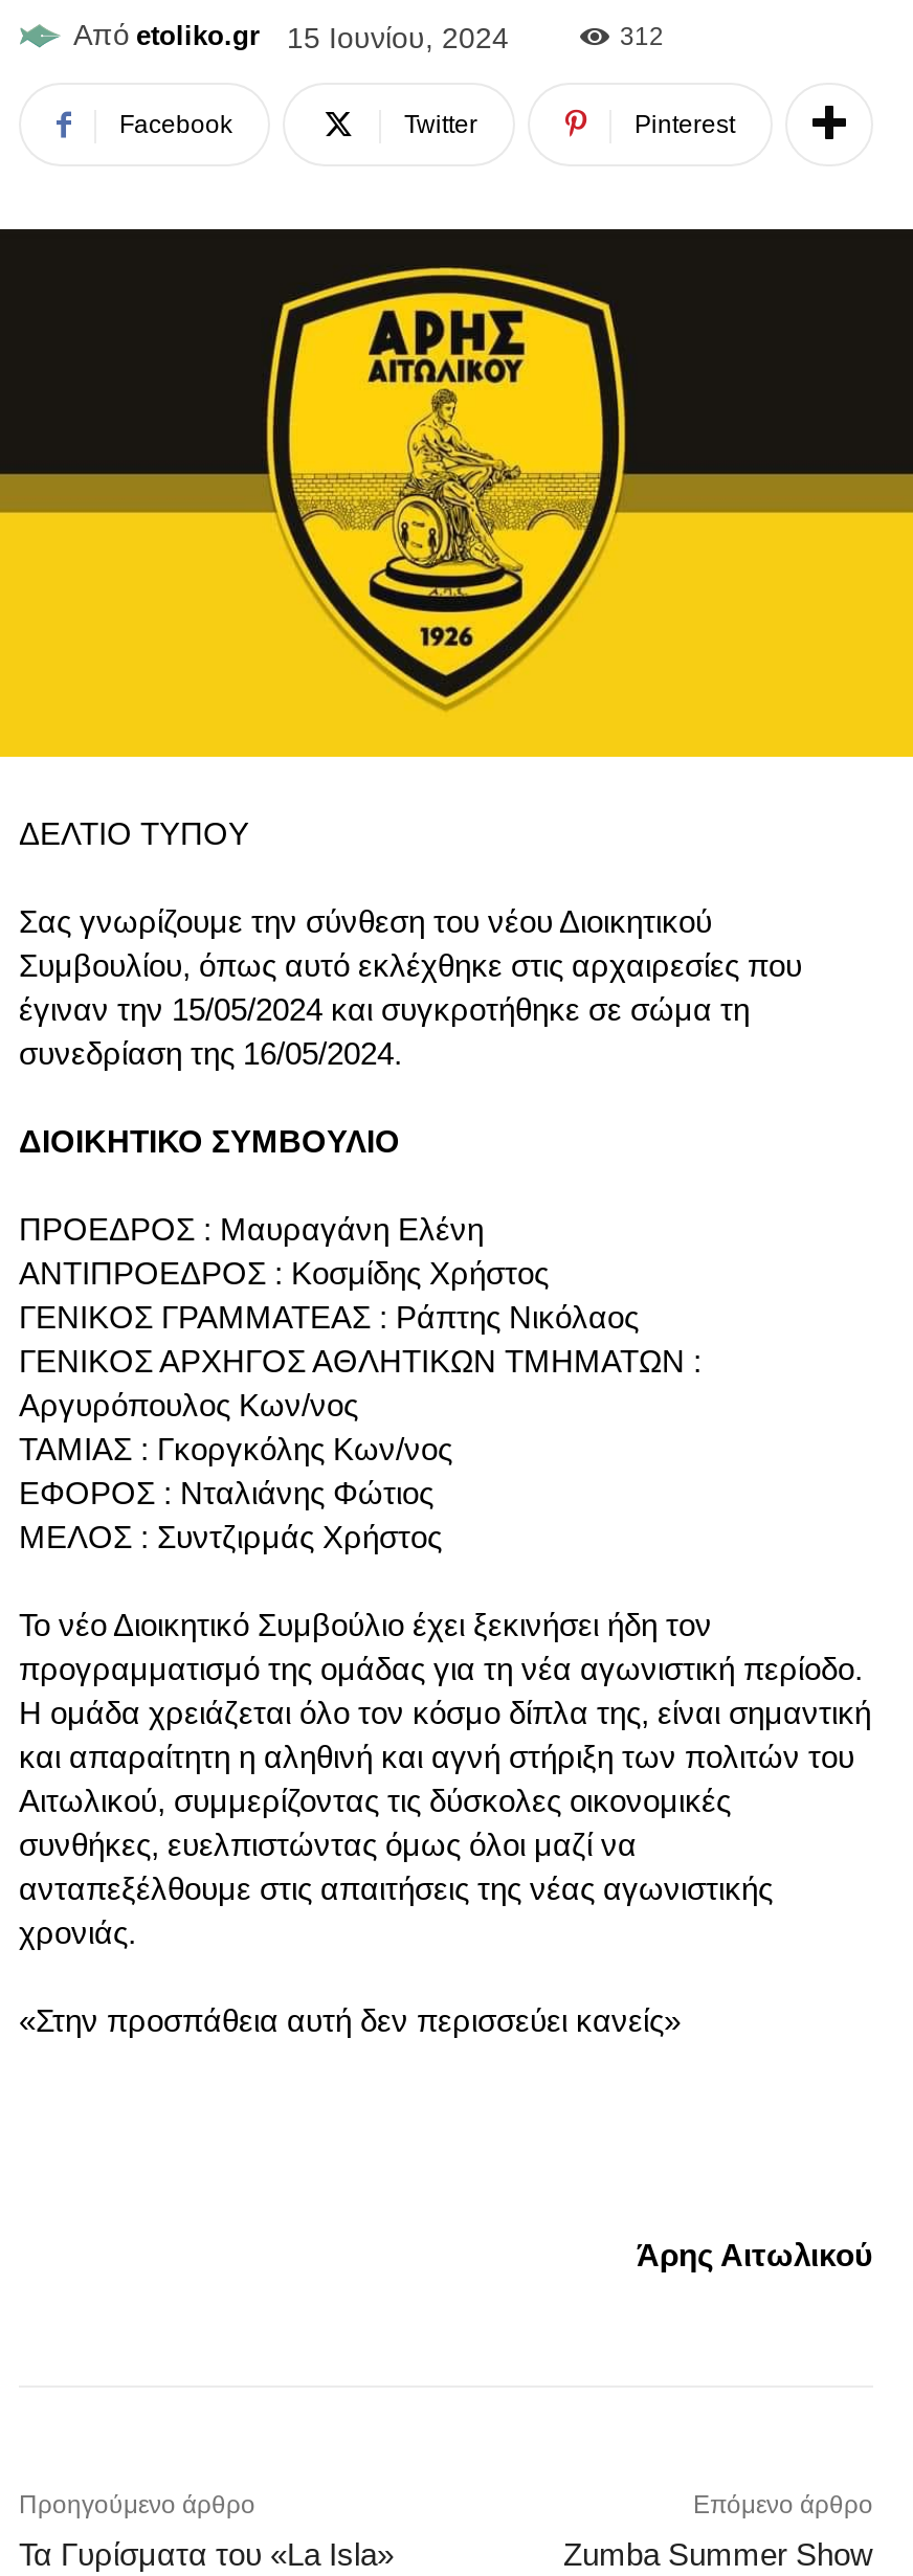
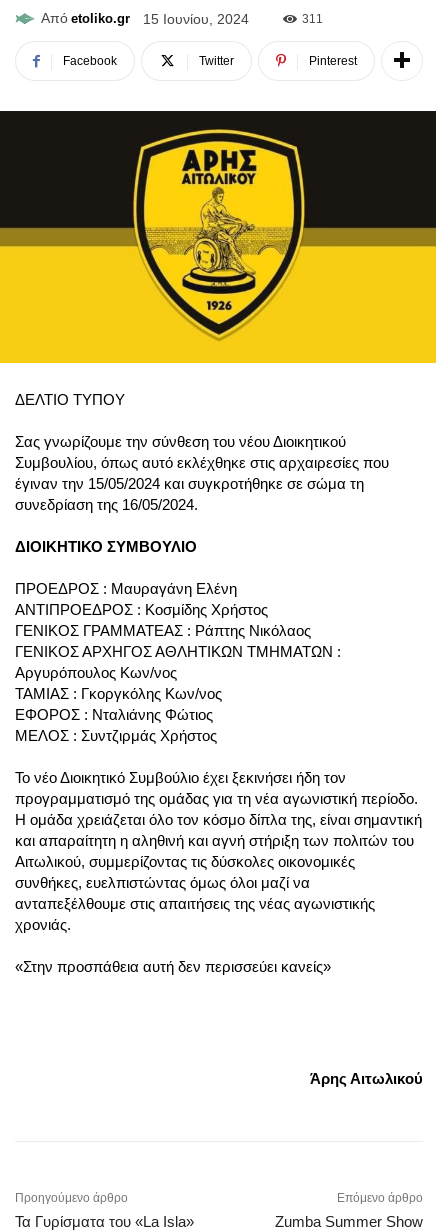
- 312
+ 311
